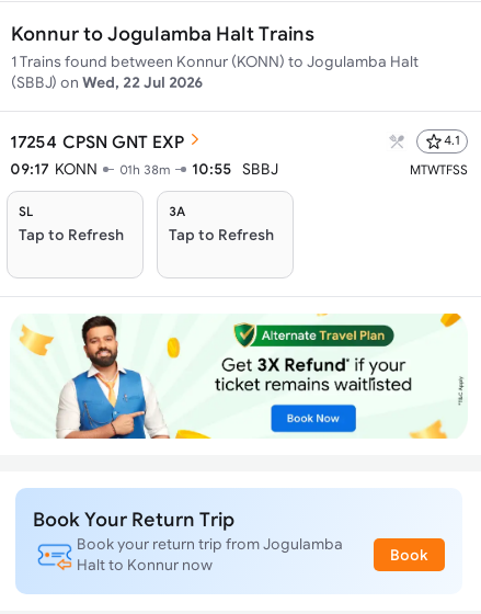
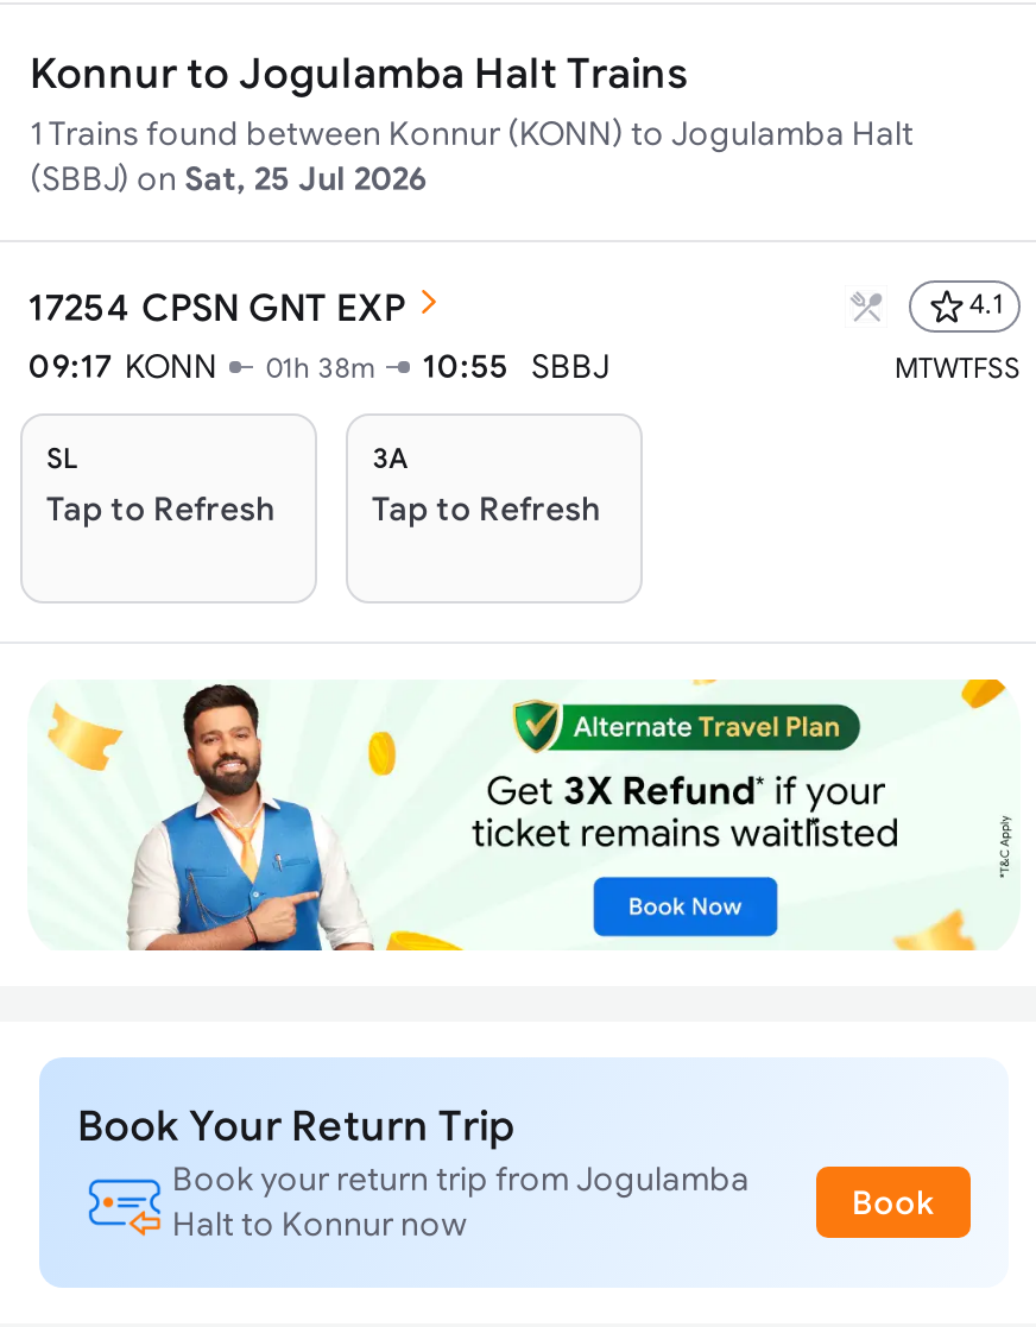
- (SBBJ) on Wed, 22 Jul 2026
+ (SBBJ) on Sat, 25 Jul 2026
